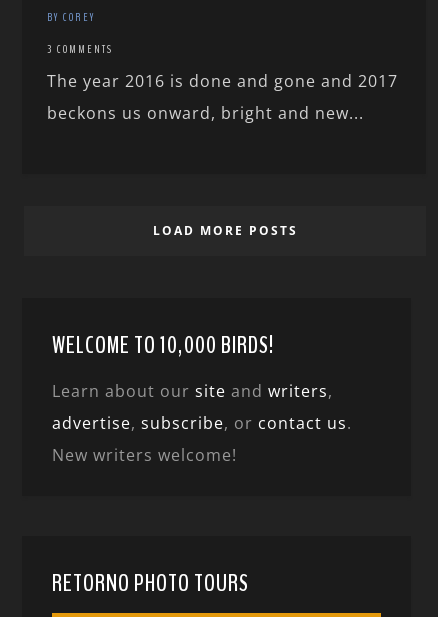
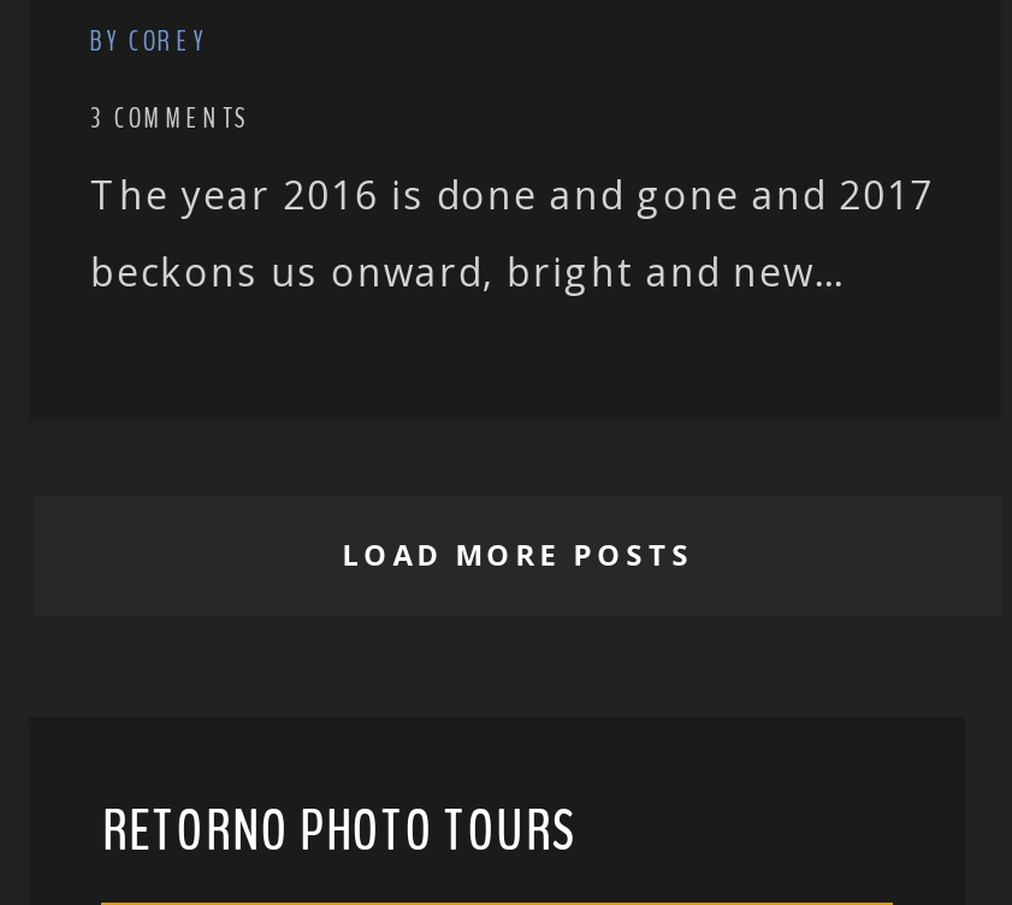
- WELCOME TO 10,000 BIRDS!
- Learn about our site and writers,
- advertise, subscribe, or contact us.
- New writers welcome!
